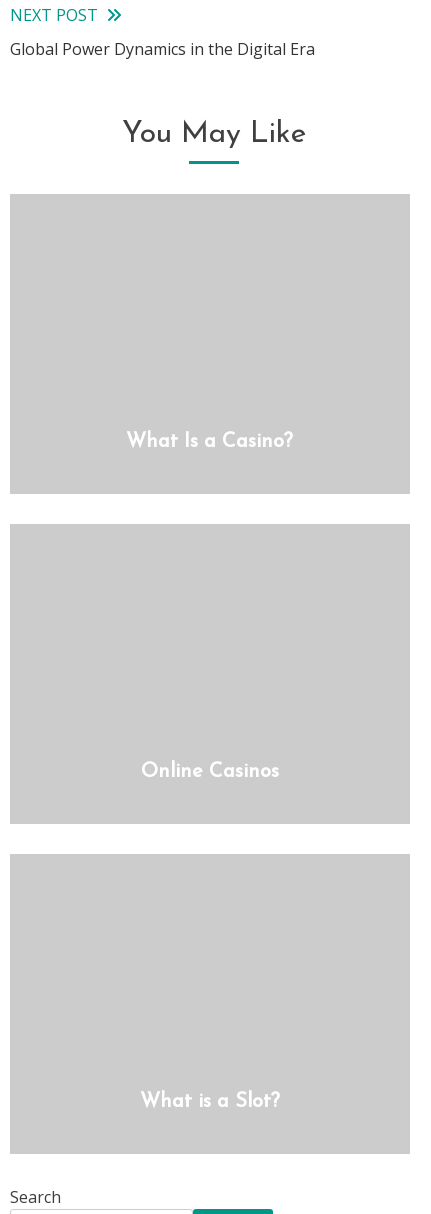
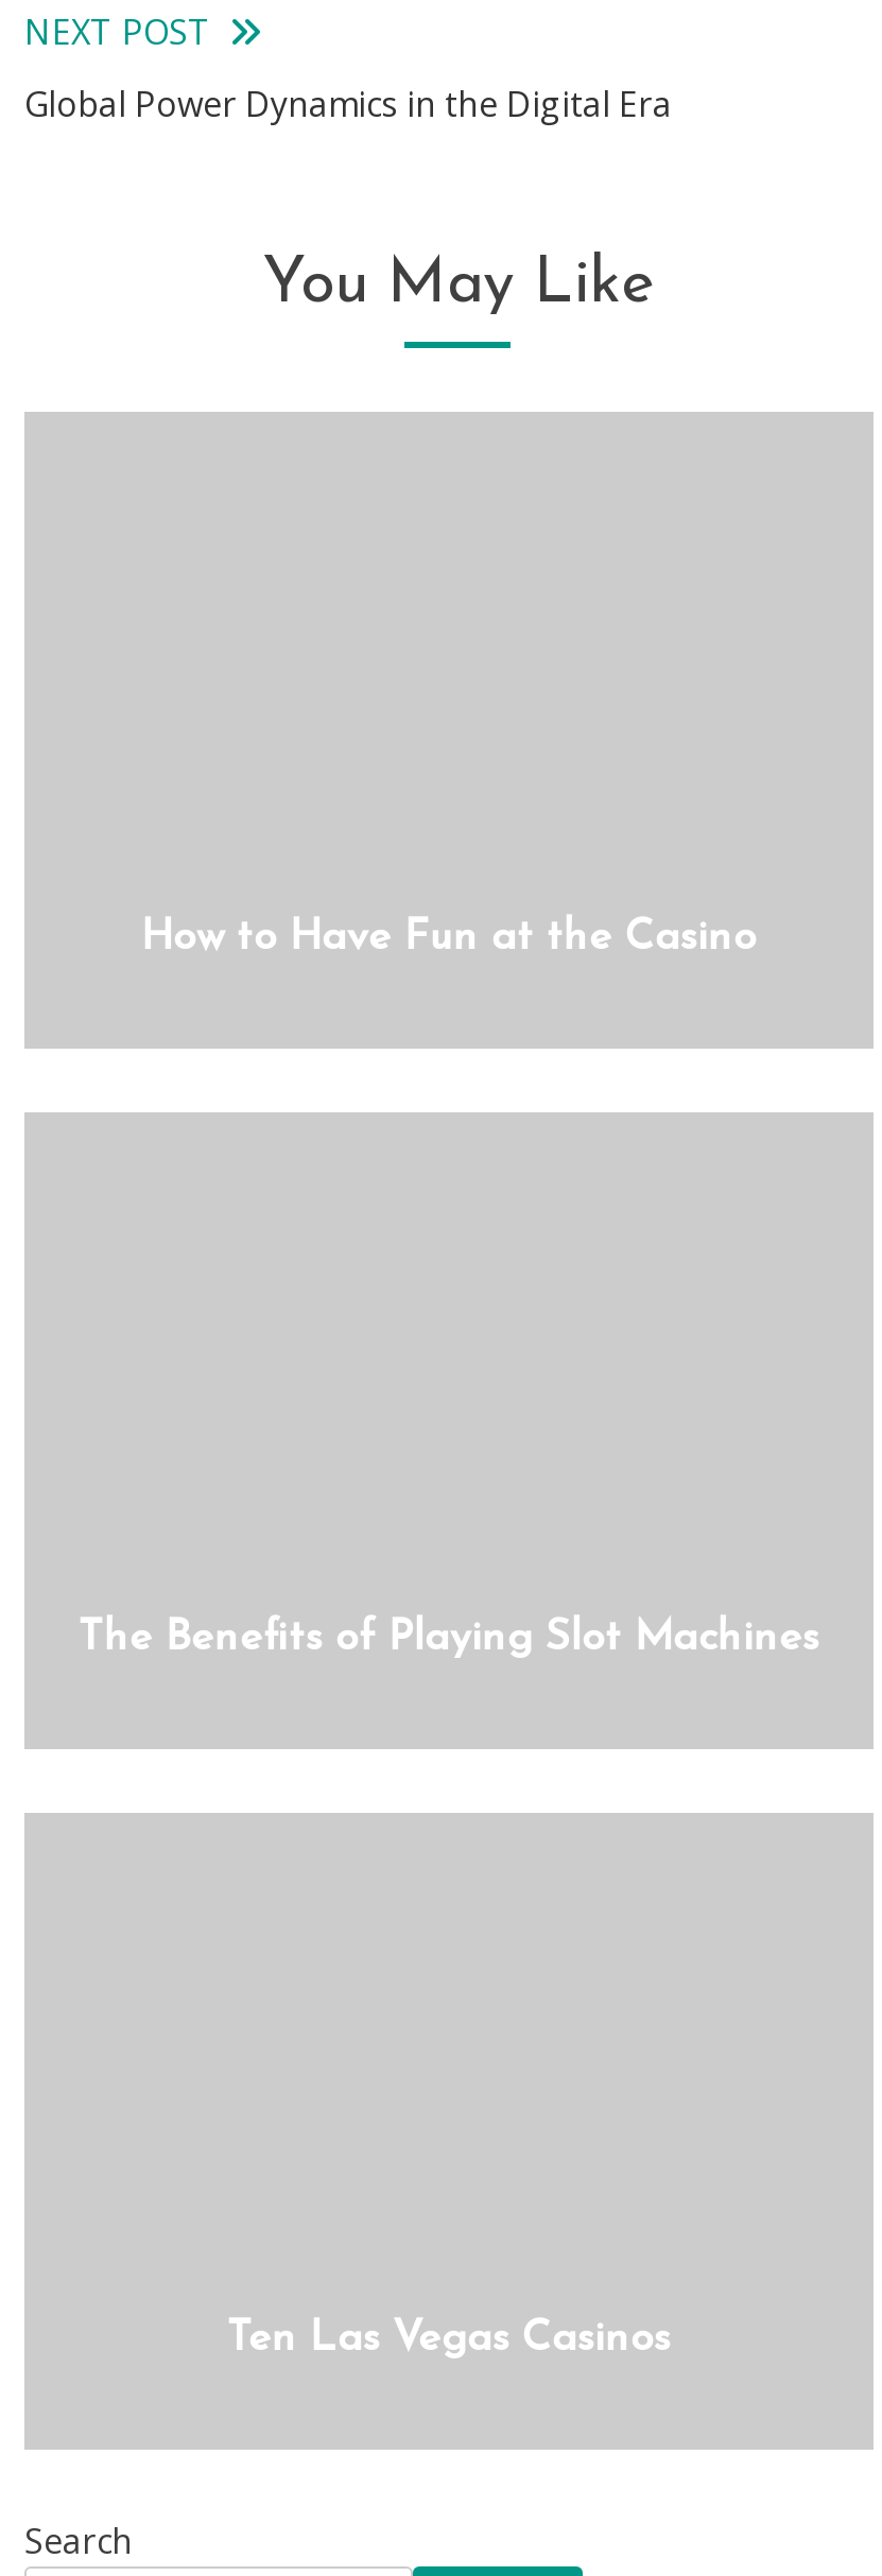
- What Is a Casino?
+ How to Have Fun at the Casino

- Online Casinos
+ The Benefits of Playing Slot Machines

- What is a Slot?
+ Ten Las Vegas Casinos
